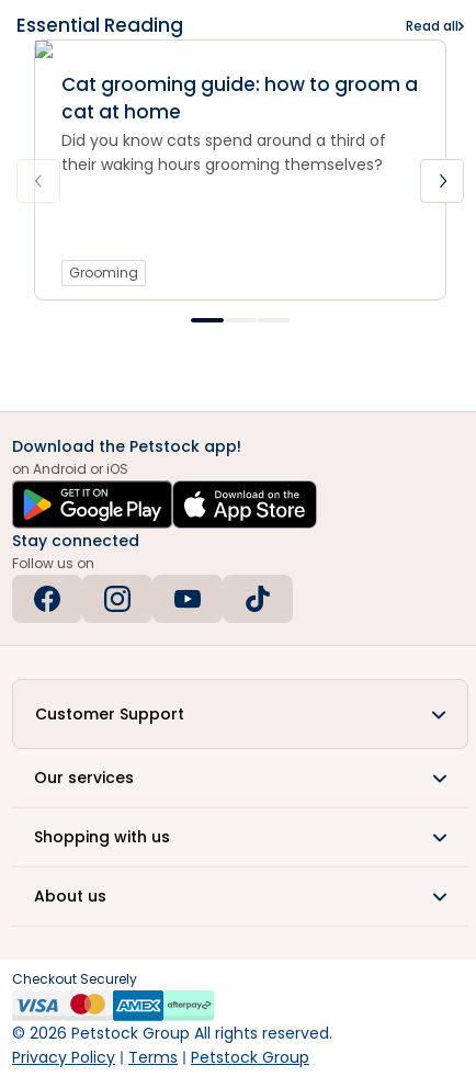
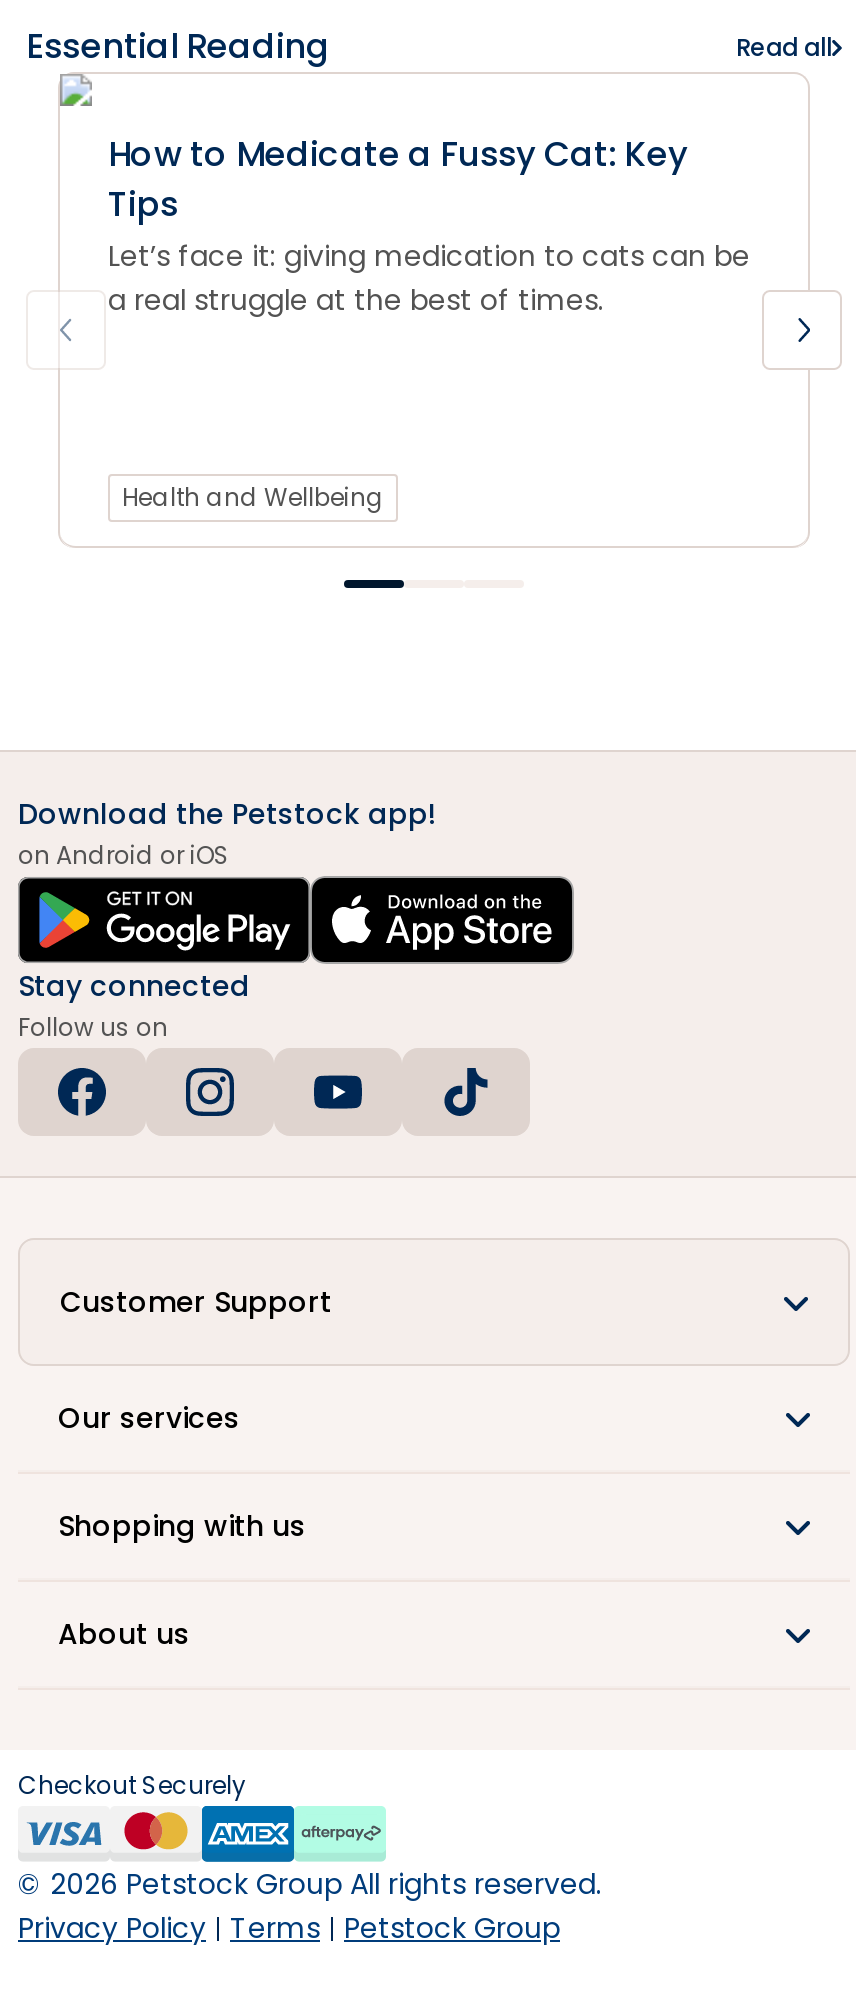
- Cat grooming guide: how to groom a
- cat at home
- Did you know cats spend around a third of
- their waking hours grooming themselves?
+ How to Medicate a Fussy Cat: Key
+ Tips
+ Let’s face it: giving medication to cats can be
+ a real struggle at the best of times.

- Grooming
+ Health and Wellbeing
